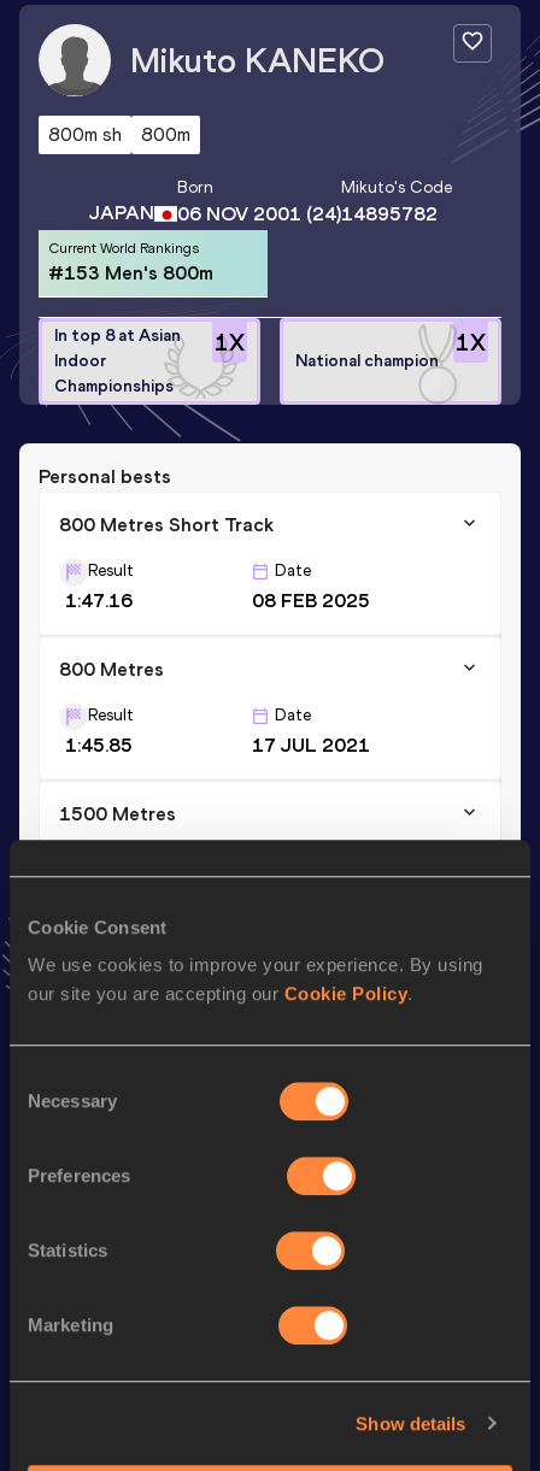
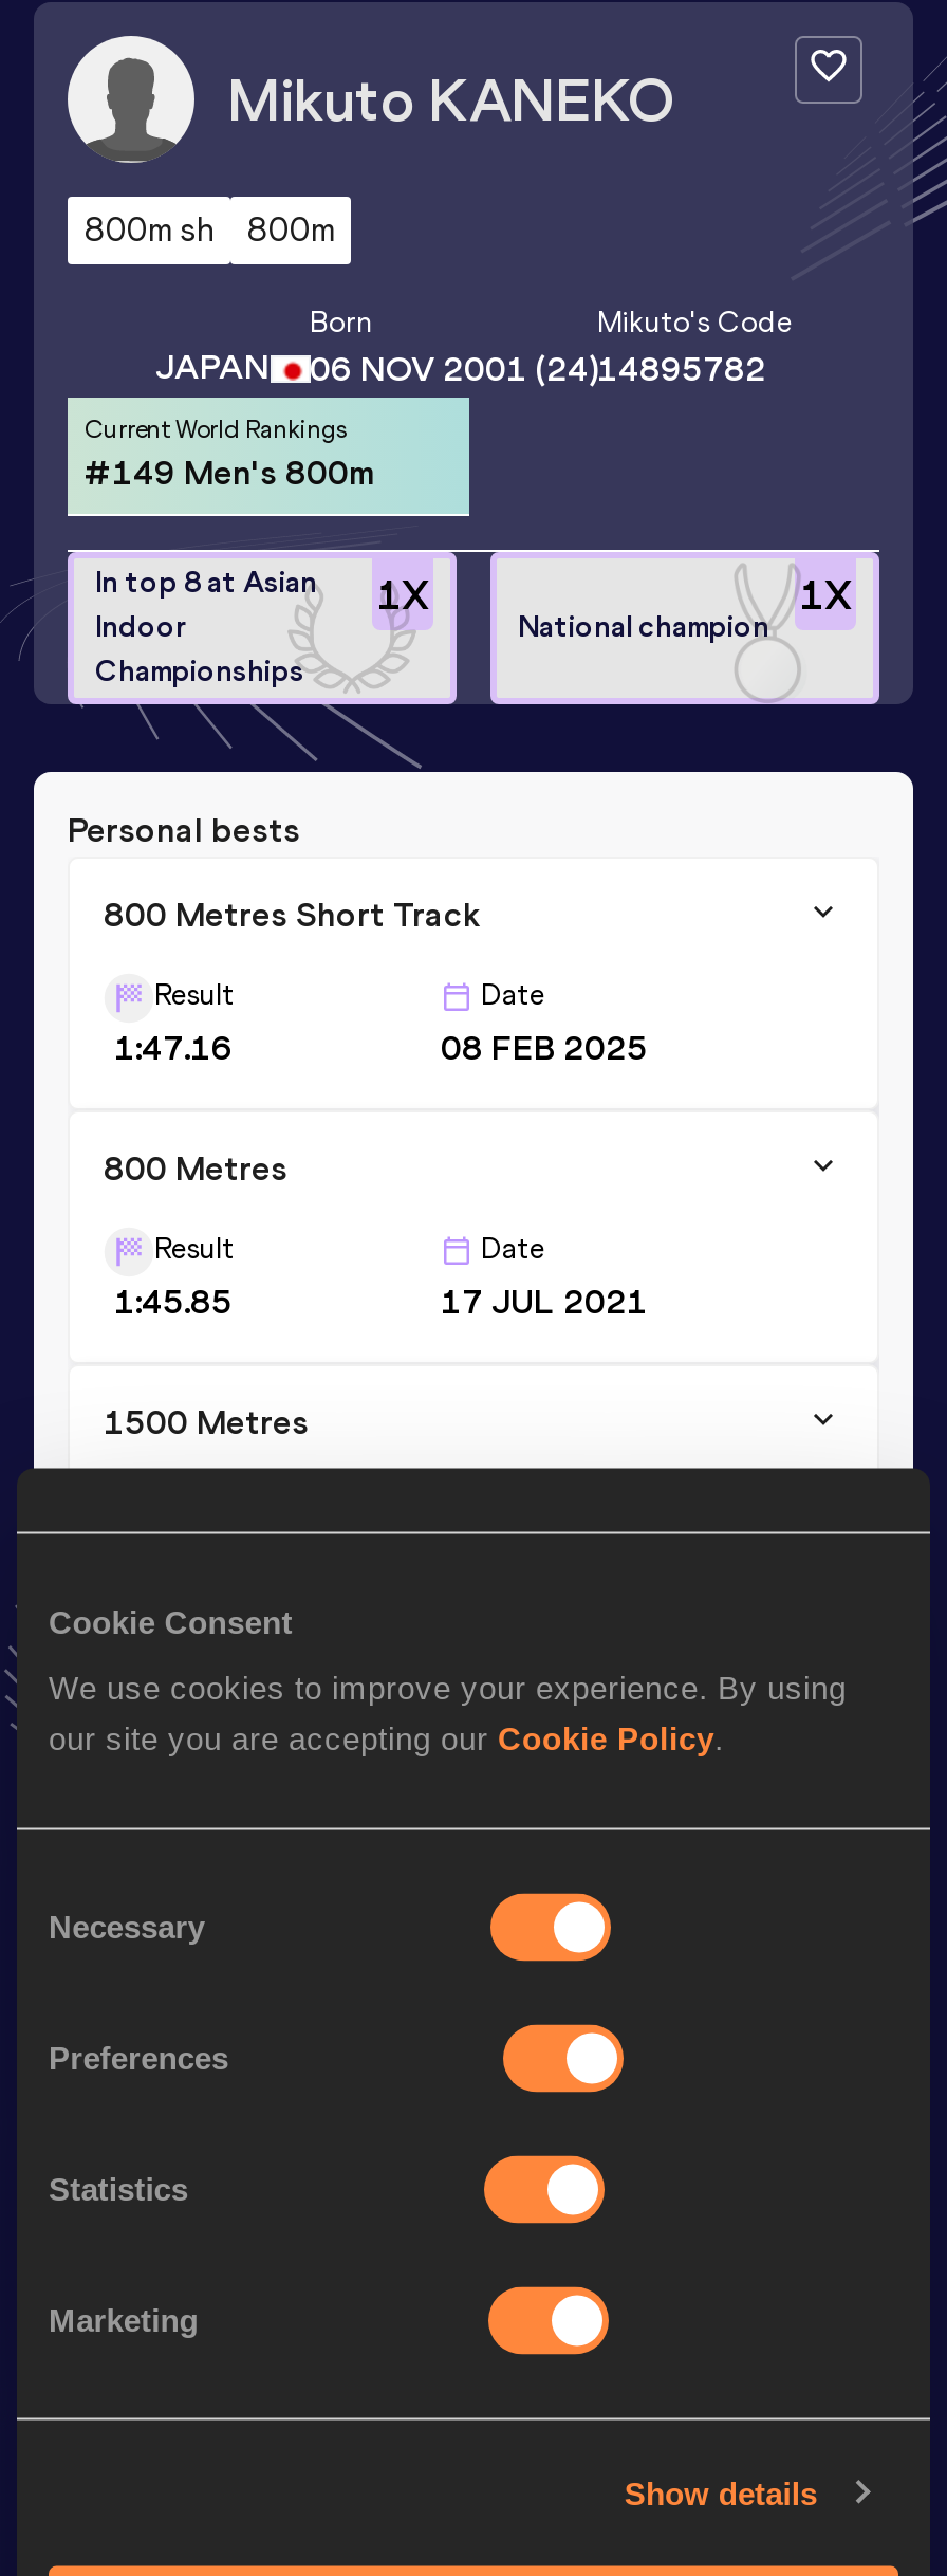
- #153 Men's 800m
+ #149 Men's 800m
